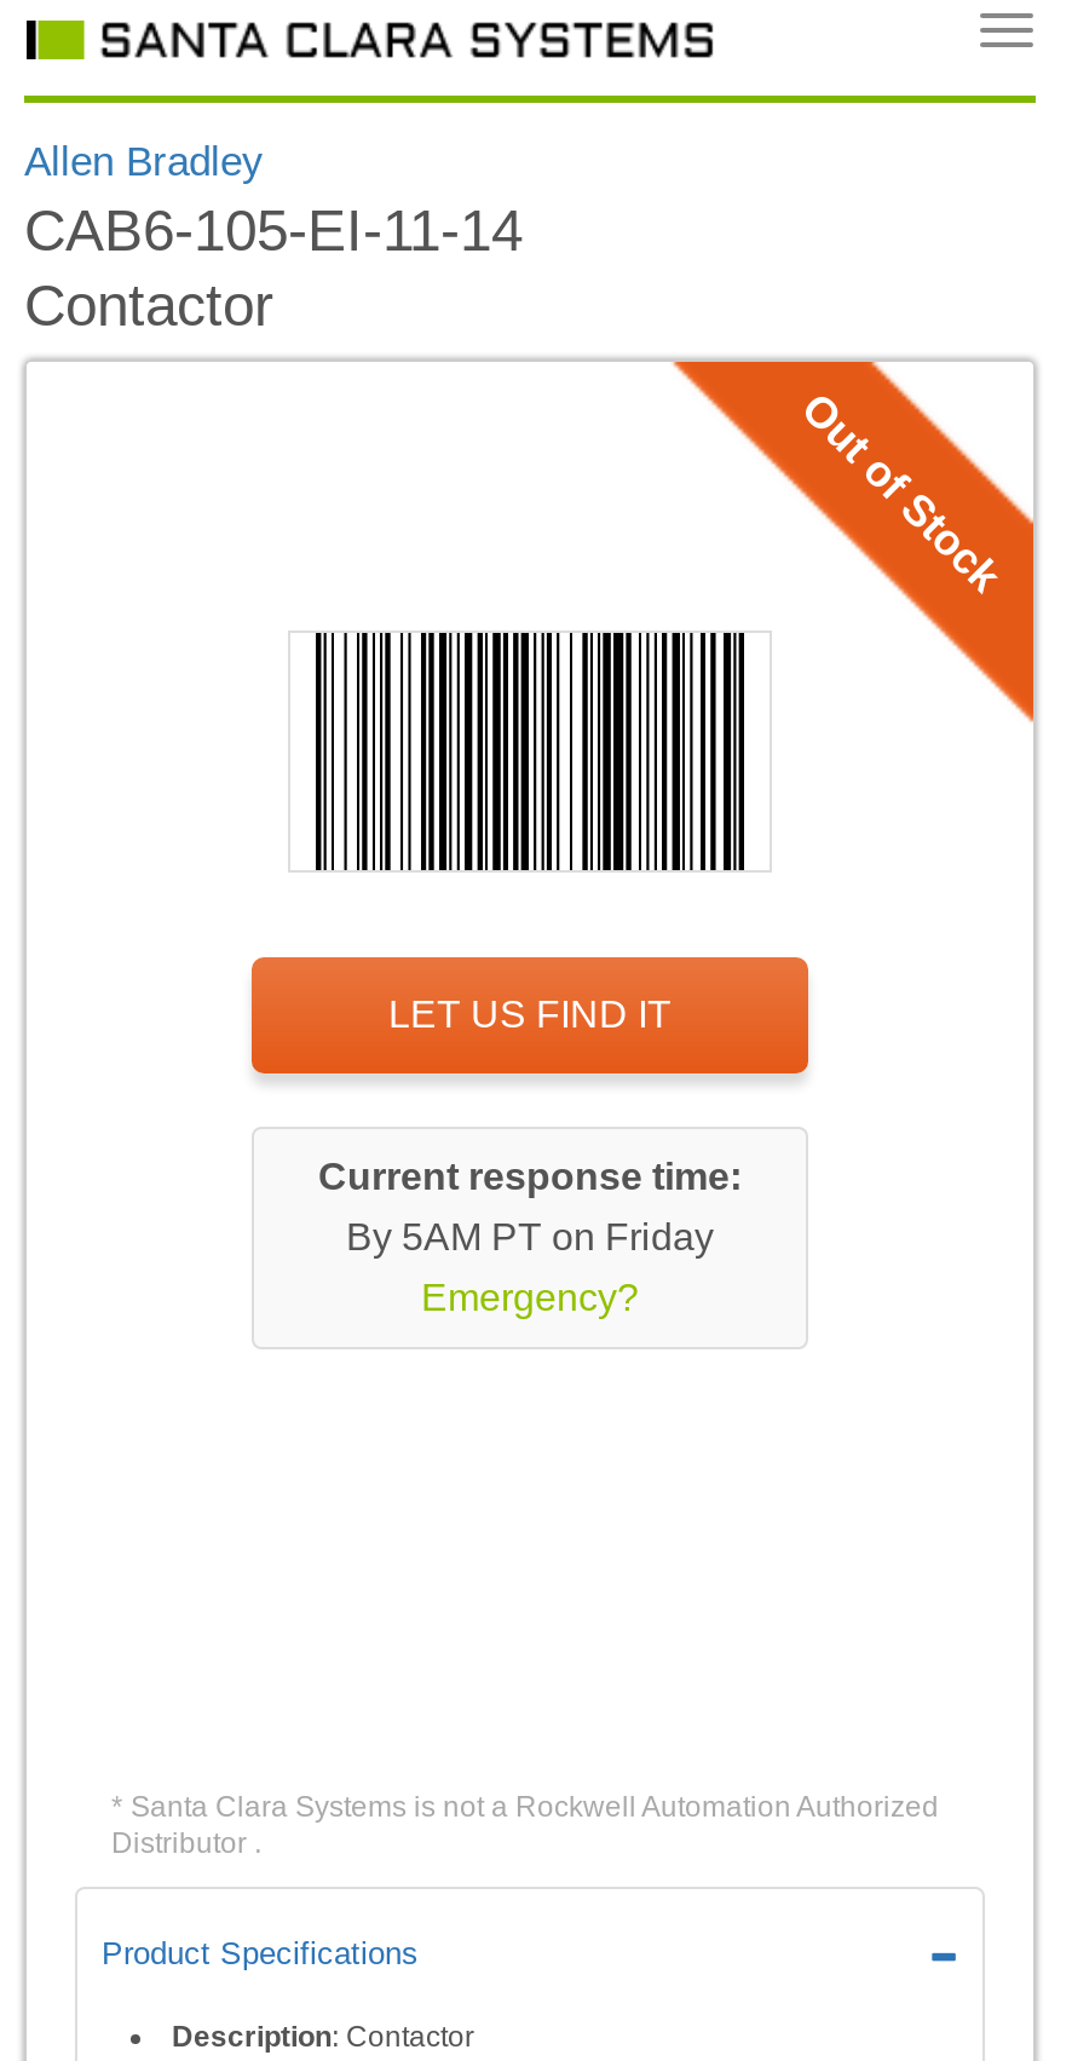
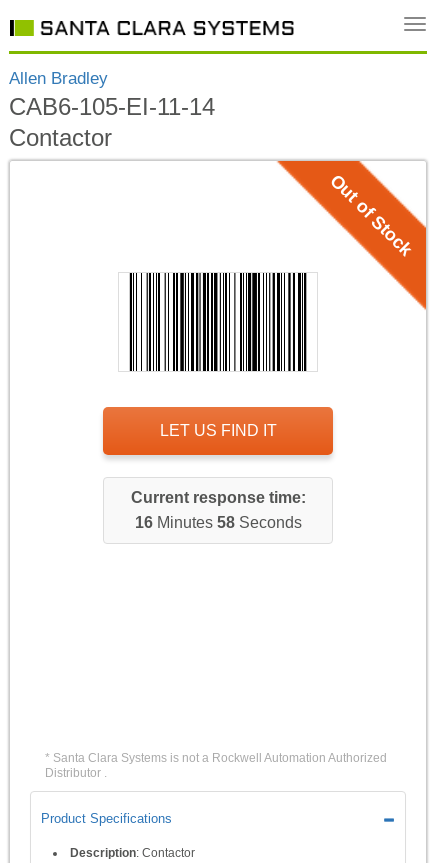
- By 5AM PT on Friday
- Emergency?
+ 16 Minutes 58 Seconds
